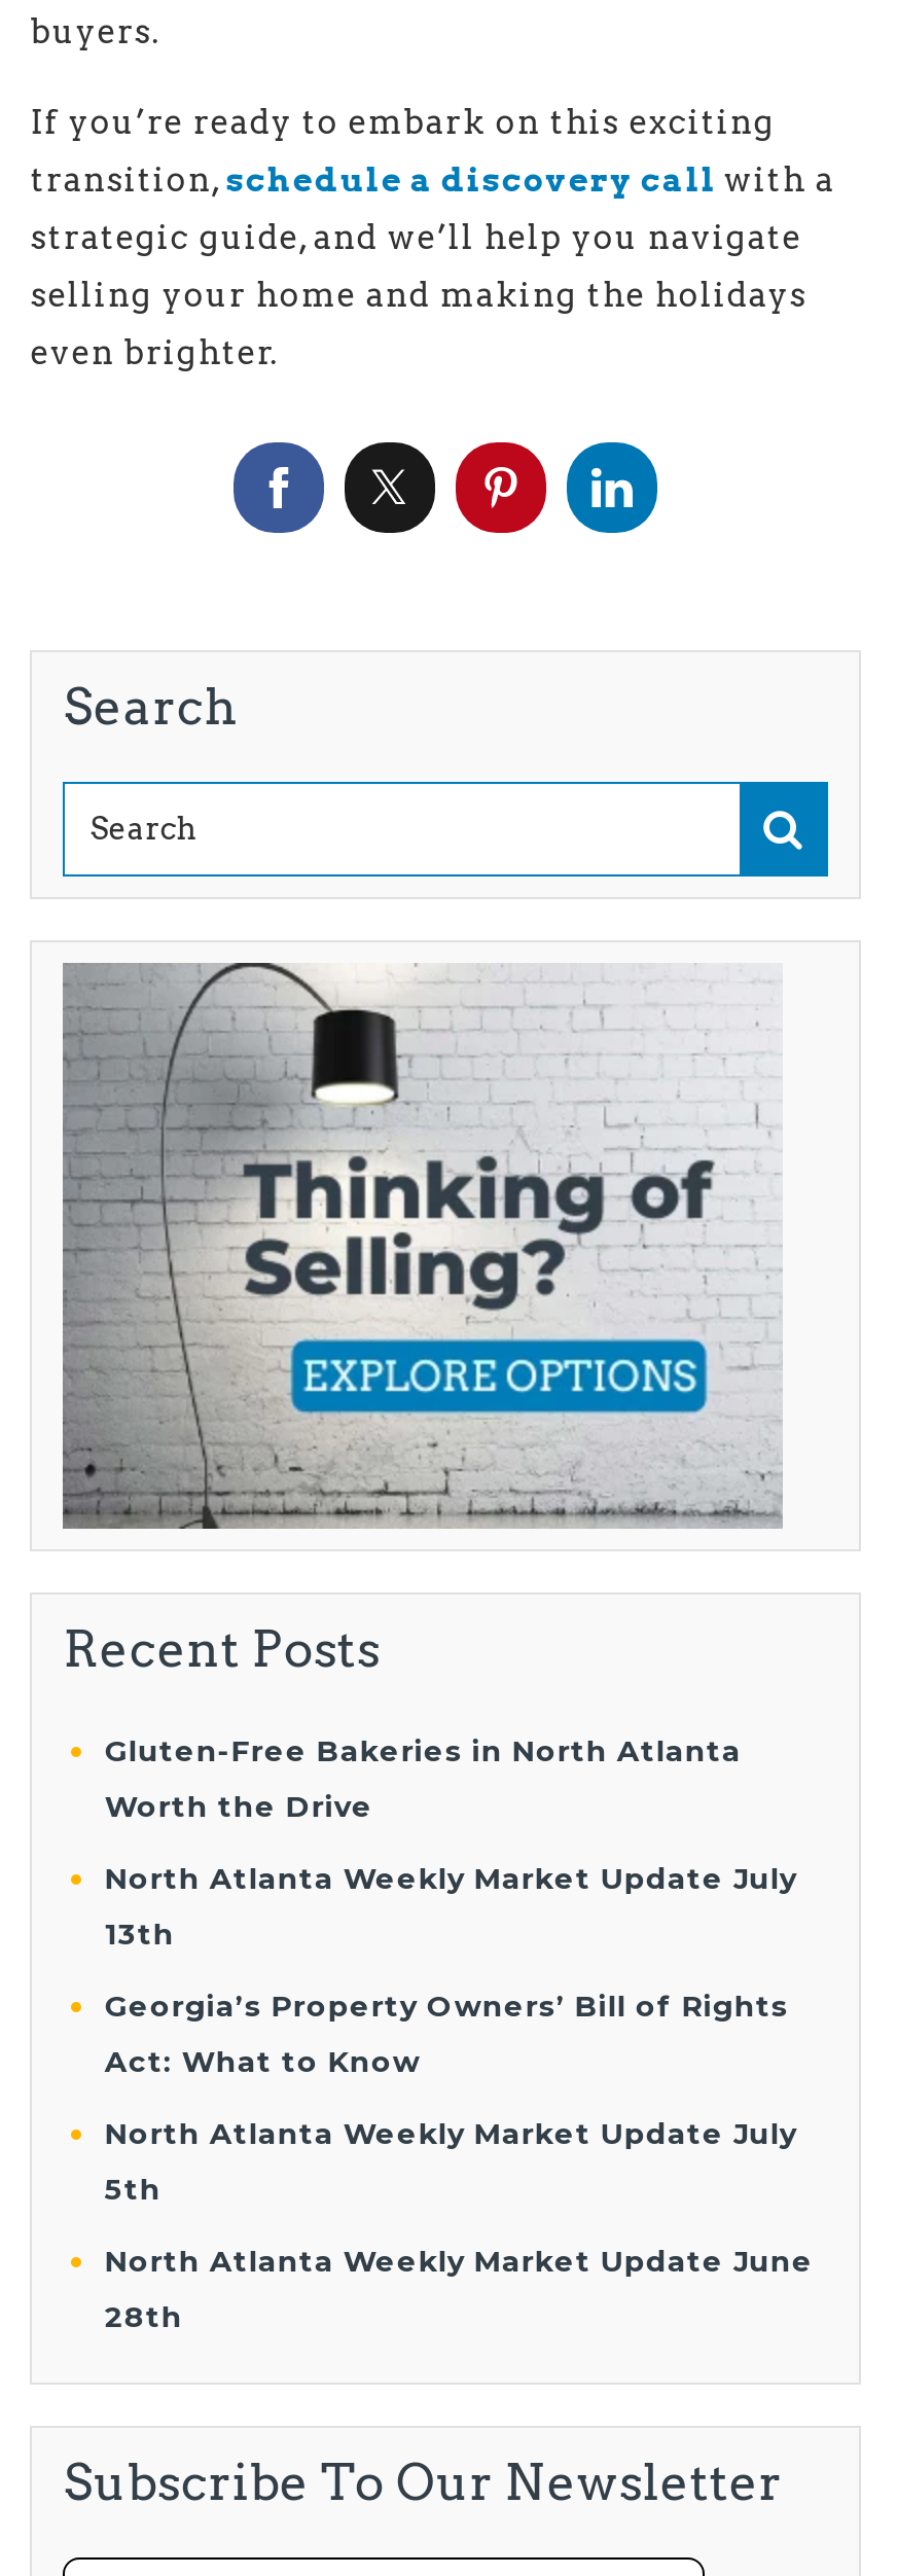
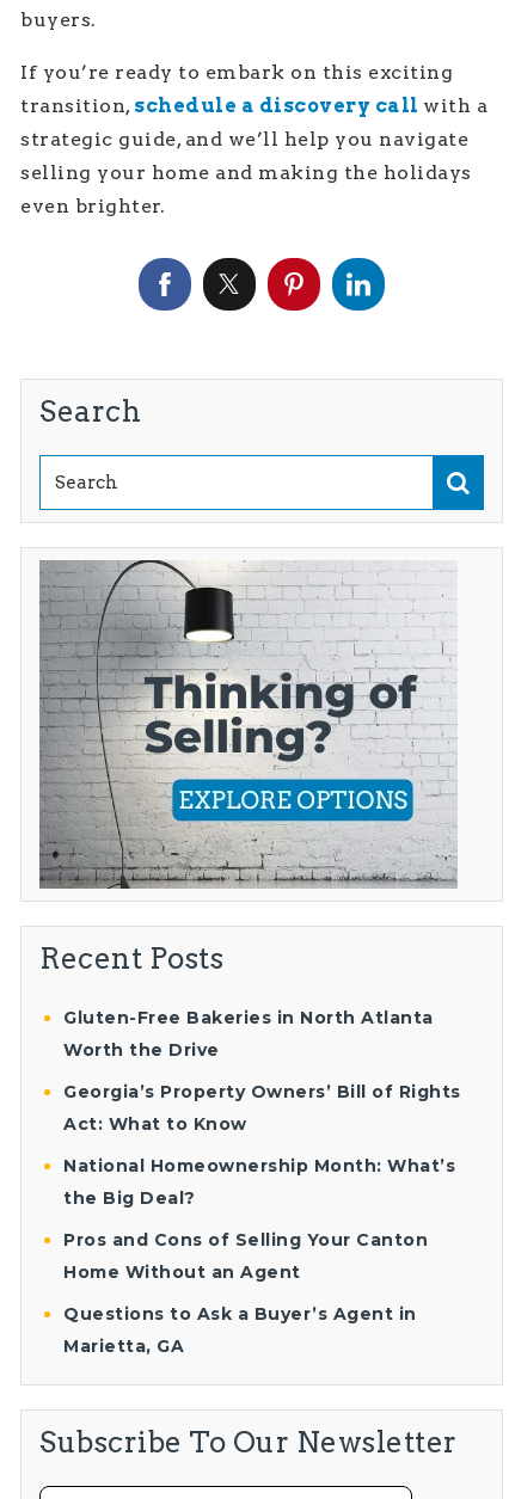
- North Atlanta Weekly Market Update July
- 13th

moved up: Georgia’s Property Owners’ Bill of Rights | Act: What to Know

- North Atlanta Weekly Market Update July
- 5th
- North Atlanta Weekly Market Update June
- 28th
+ National Homeownership Month: What’s
+ the Big Deal?
+ Pros and Cons of Selling Your Canton
+ Home Without an Agent
+ Questions to Ask a Buyer’s Agent in
+ Marietta, GA
